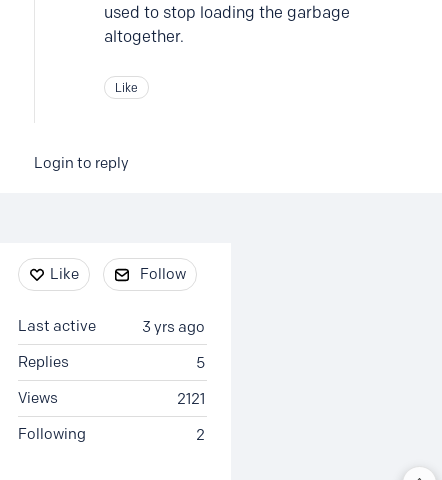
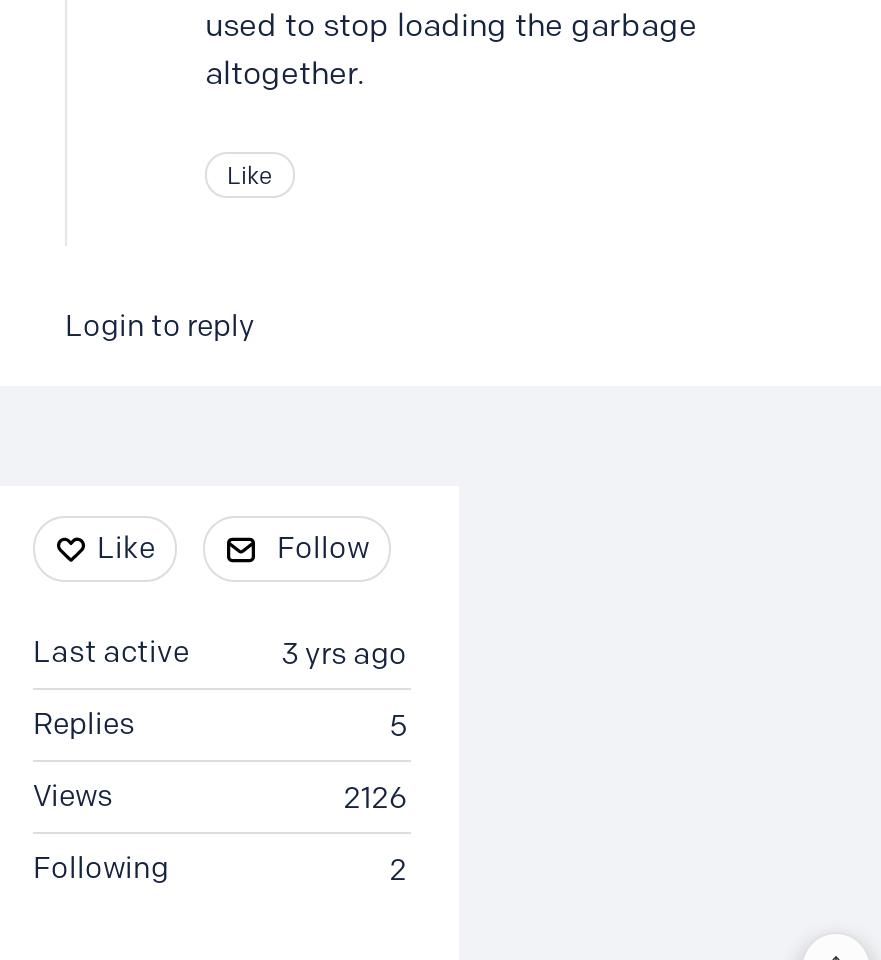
- 2121
+ 2126
